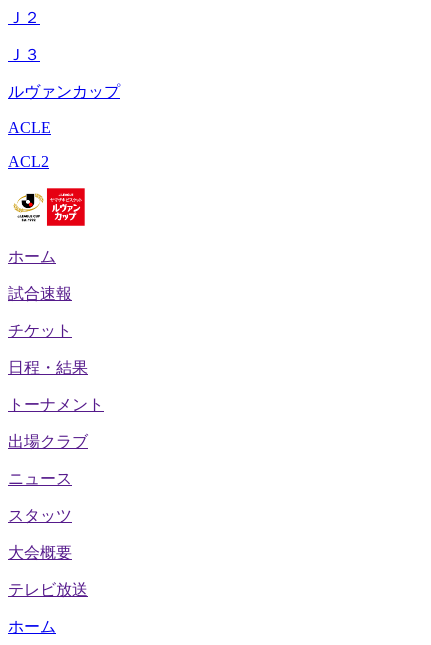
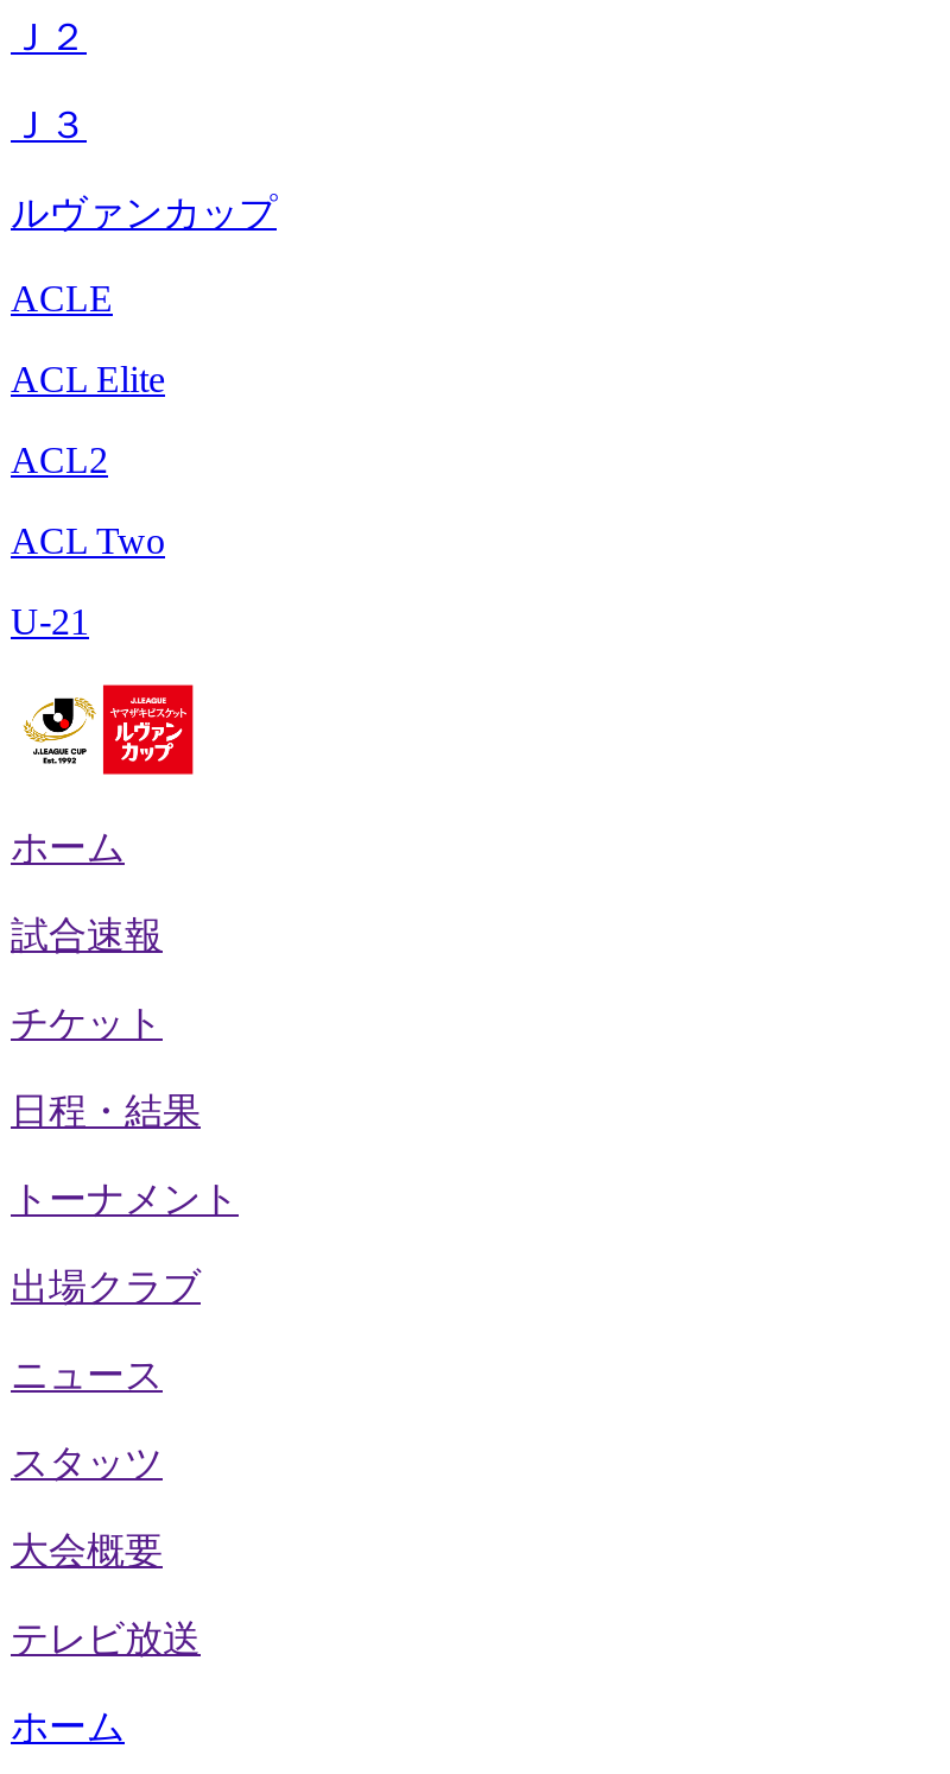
+ ACL Elite

+ ACL Two
+ U-21
